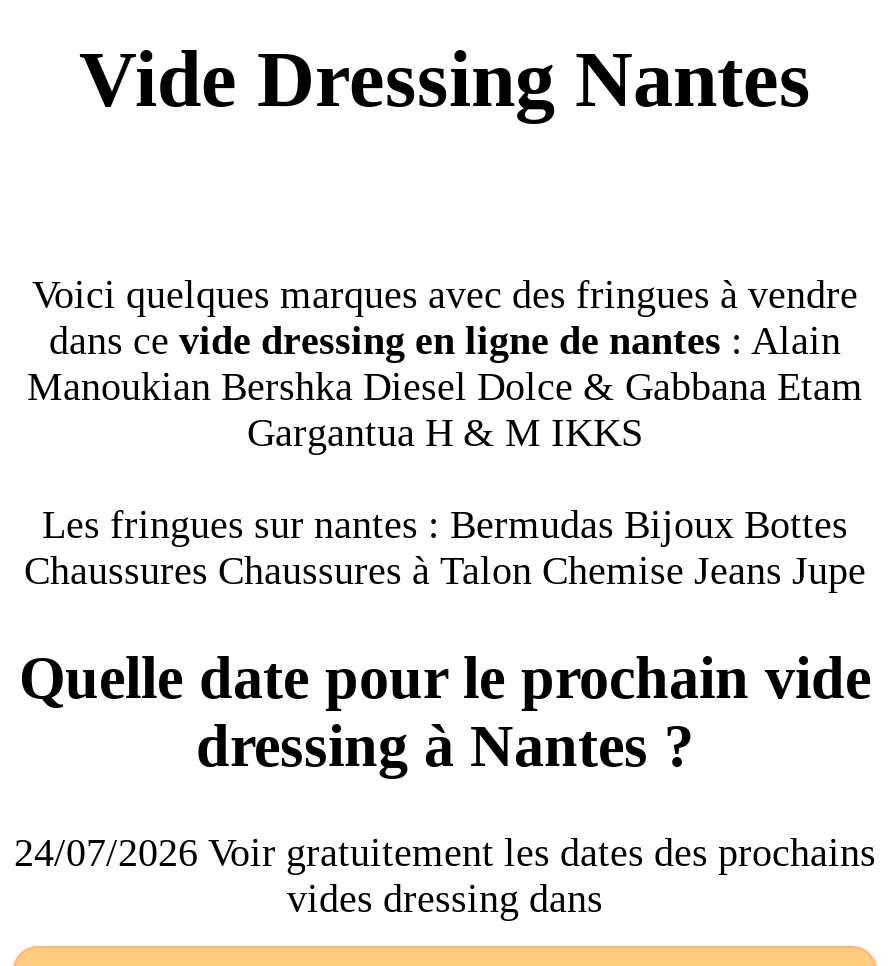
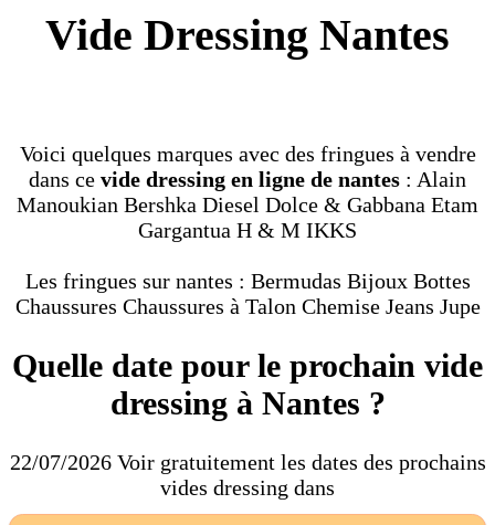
- 24/07/2026 Voir gratuitement les dates des prochains
+ 22/07/2026 Voir gratuitement les dates des prochains
